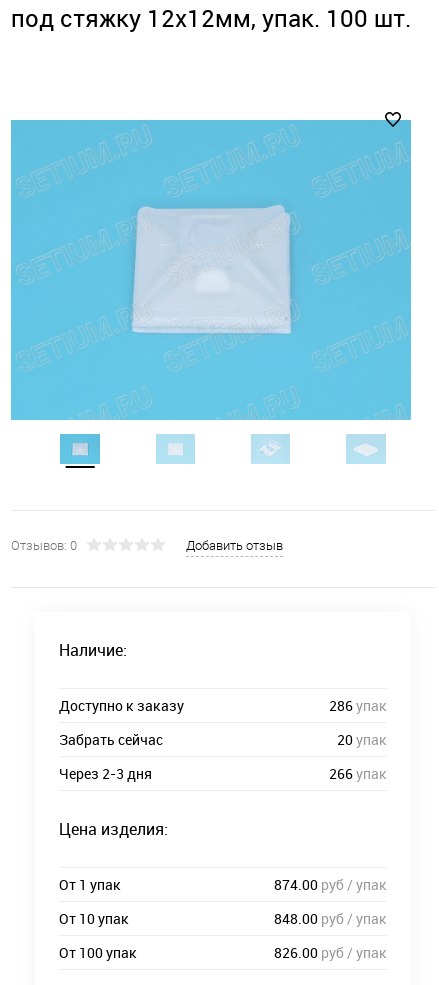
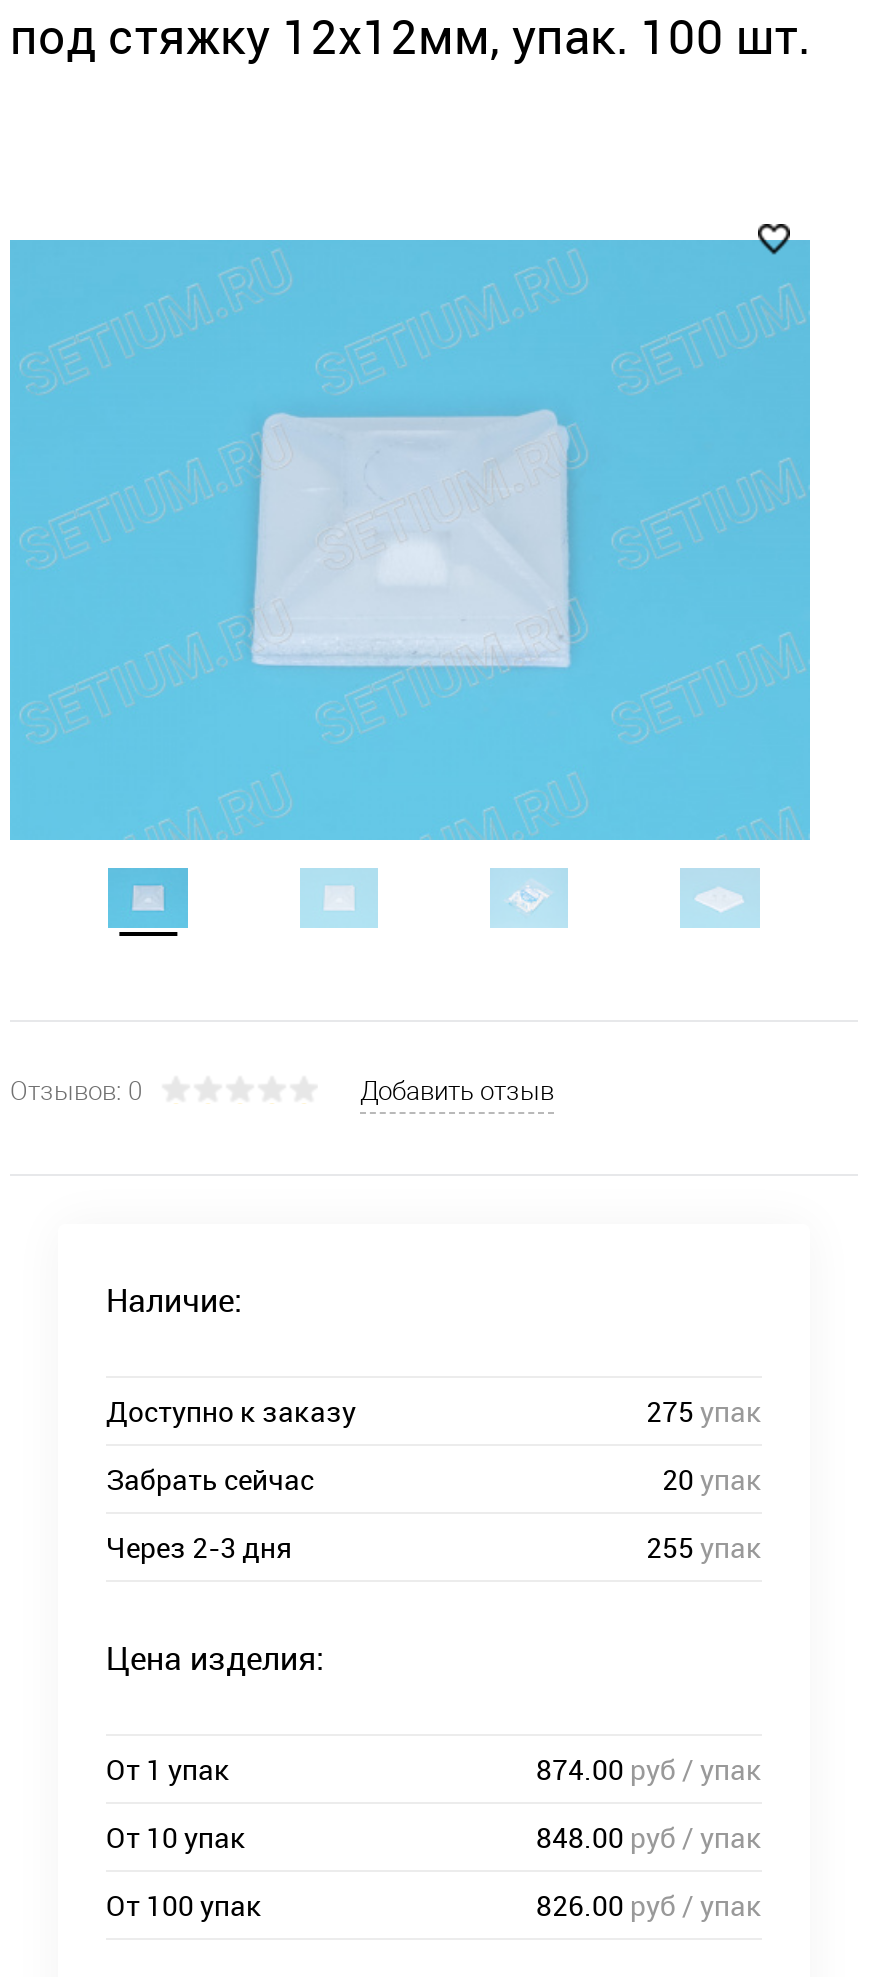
- 286 упак
+ 275 упак

- 266 упак
+ 255 упак
